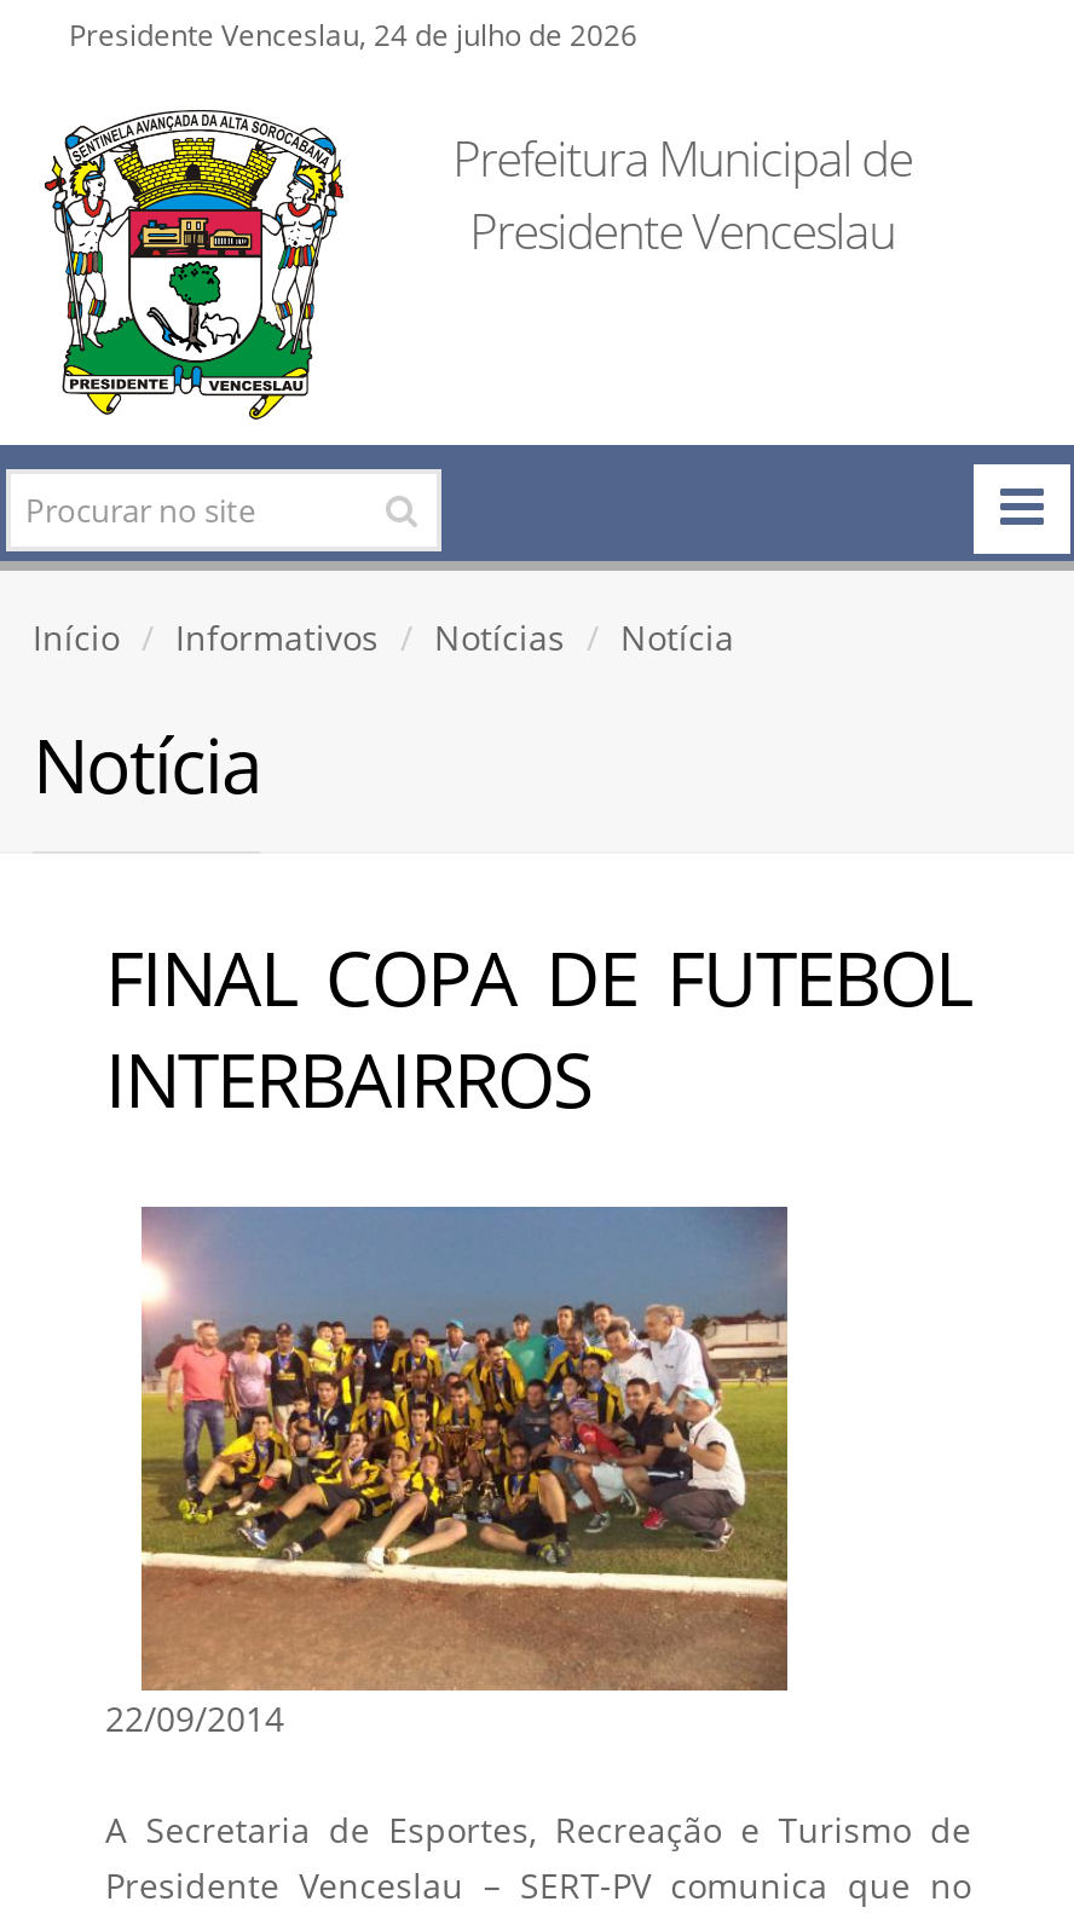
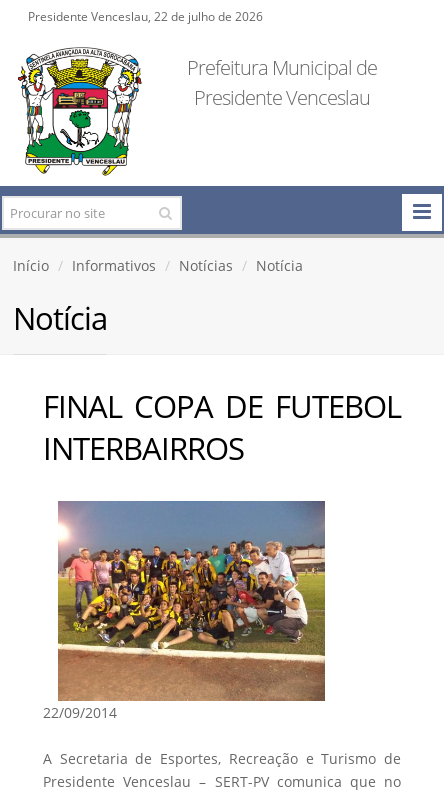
- Presidente Venceslau, 24 de julho de 2026
+ Presidente Venceslau, 22 de julho de 2026
